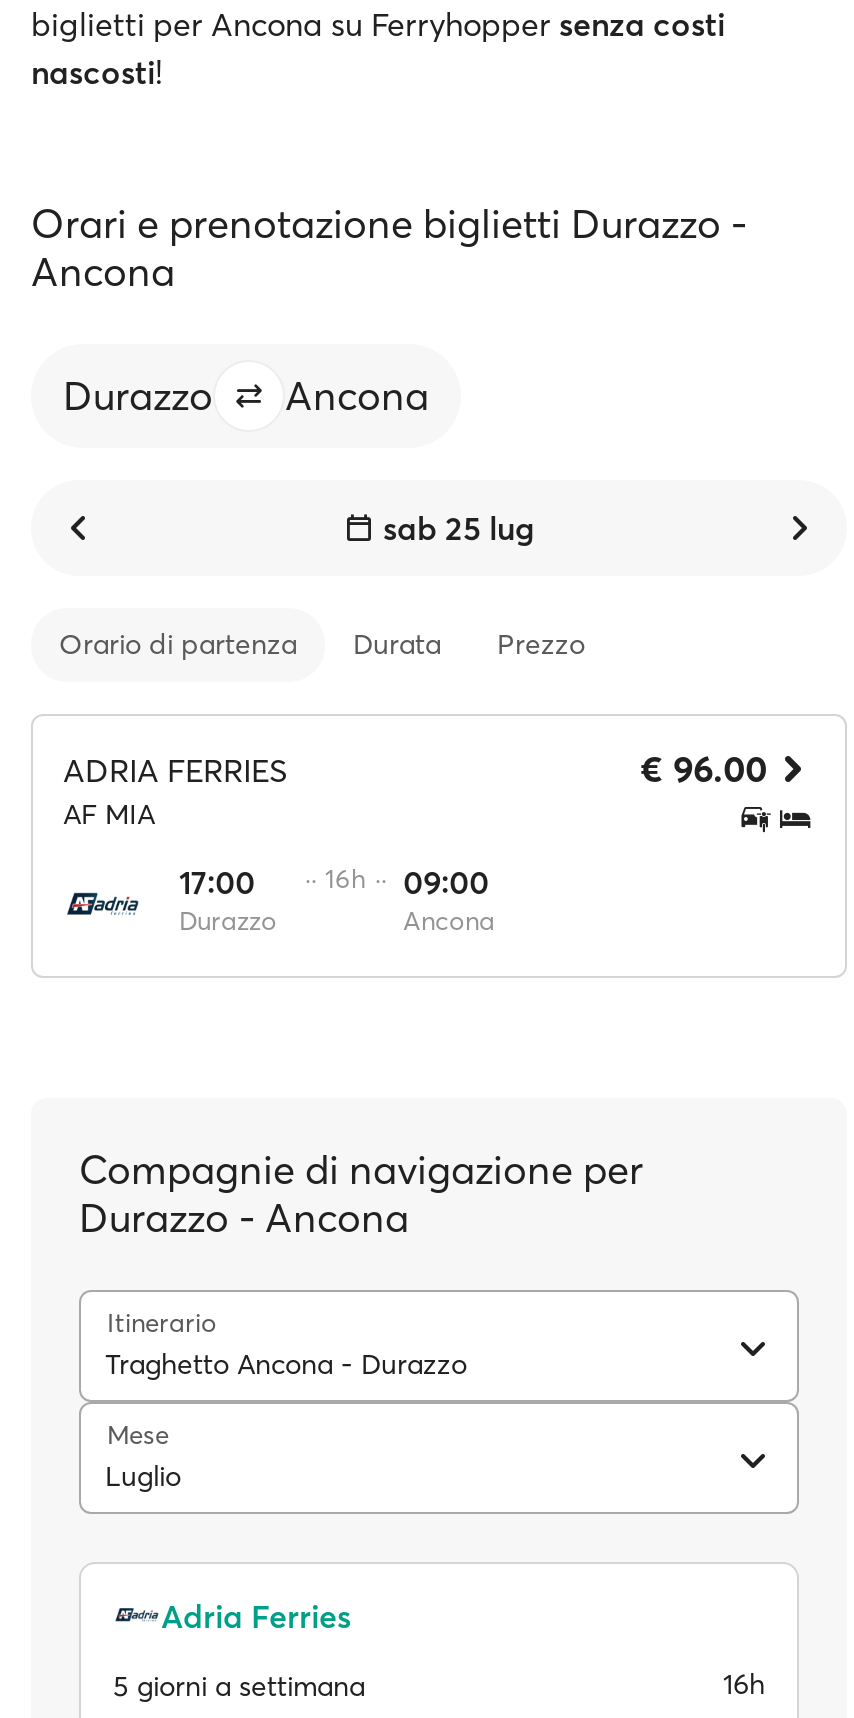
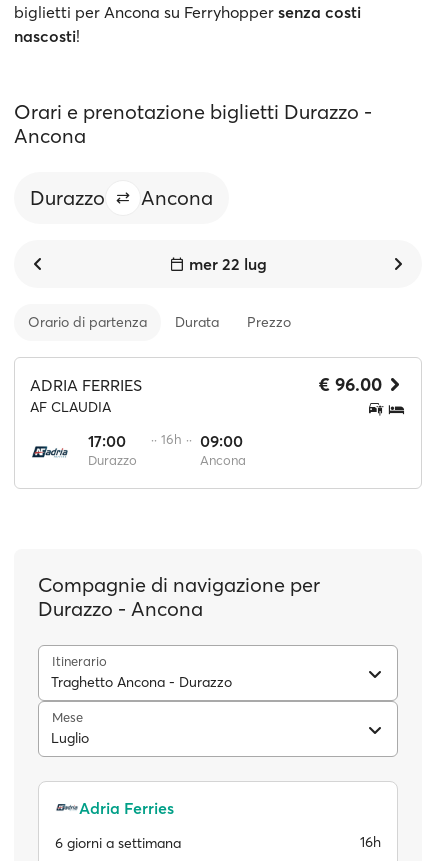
- sab 25 lug
+ mer 22 lug

- AF MIA
+ AF CLAUDIA

- 5 giorni a settimana
+ 6 giorni a settimana
